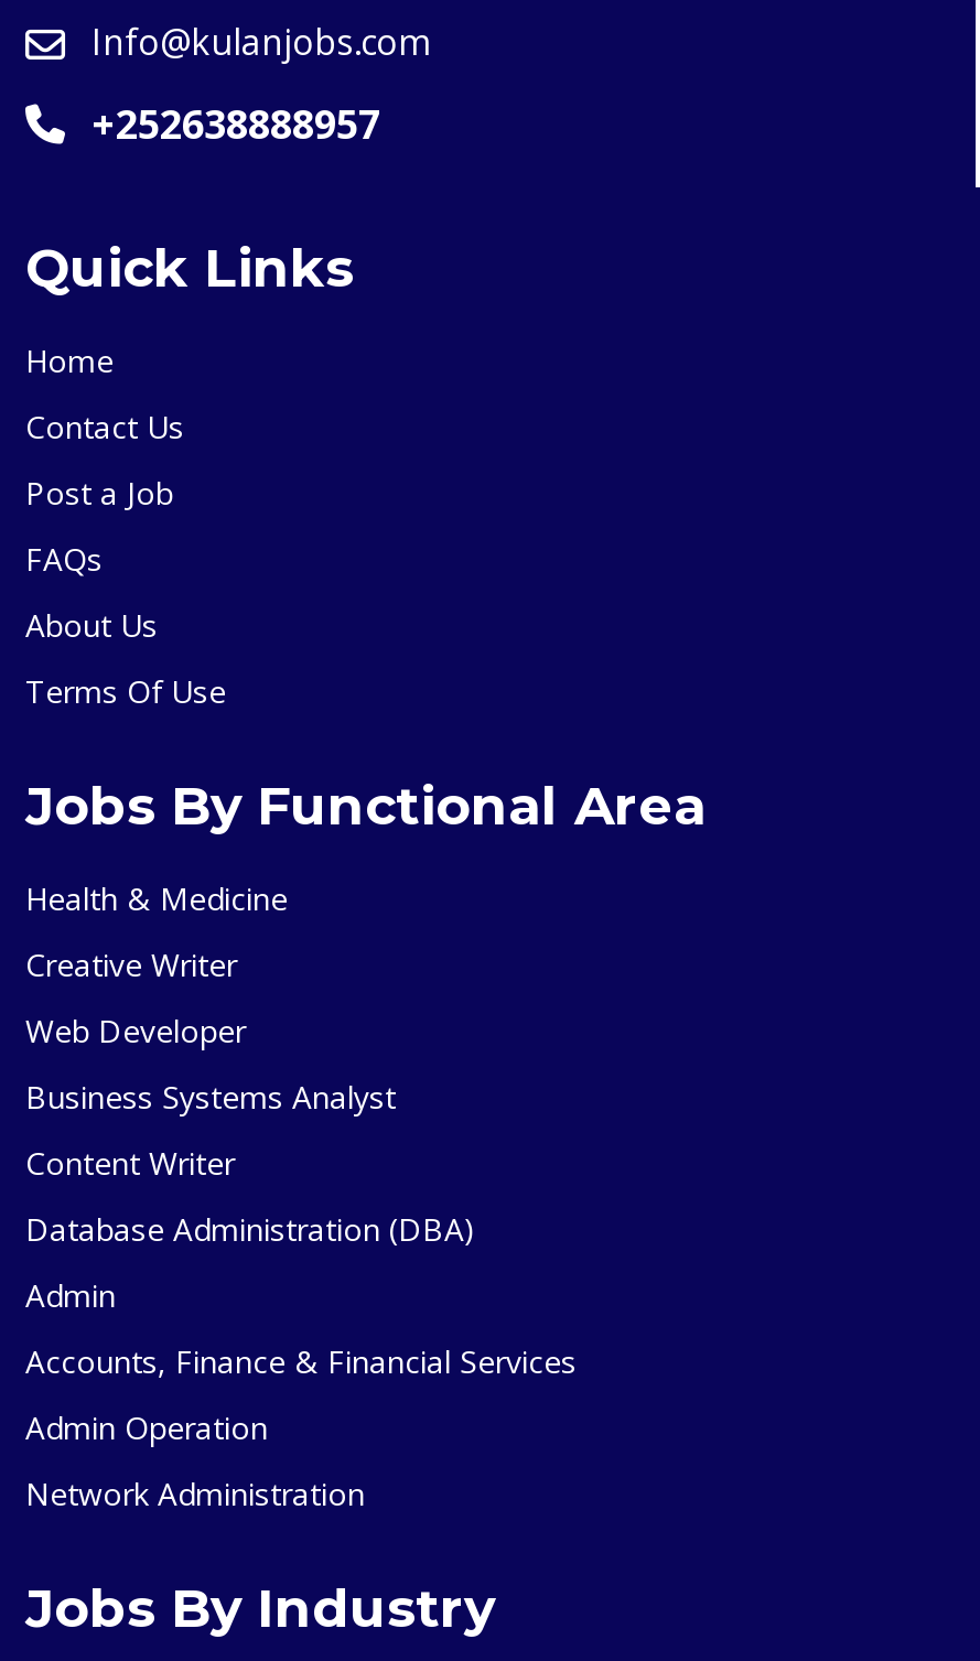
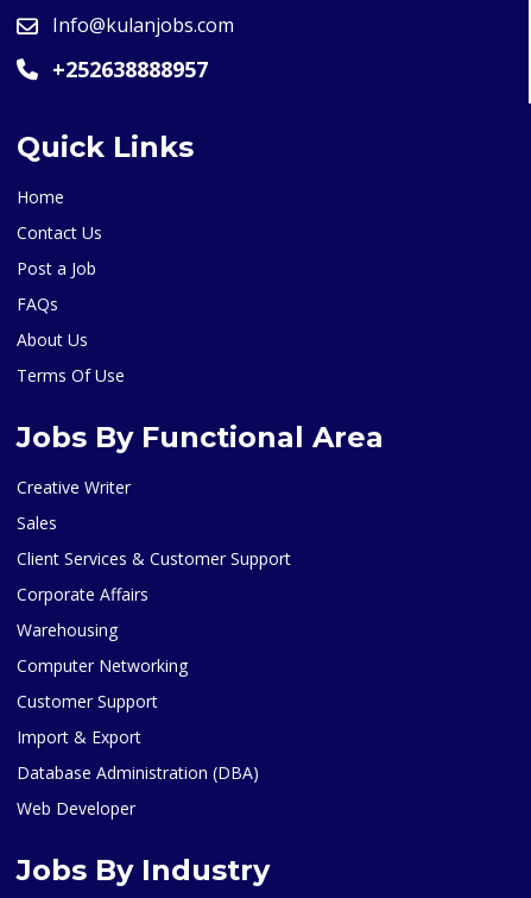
- Health & Medicine

moved up: Creative Writer

moved down: Web Developer

- Business Systems Analyst
- Content Writer
+ Sales
+ Client Services & Customer Support
+ Corporate Affairs
+ Warehousing
+ Computer Networking
+ Customer Support
+ Import & Export

moved down: Database Administration (DBA)

- Admin
- Accounts, Finance & Financial Services
- Admin Operation
- Network Administration
